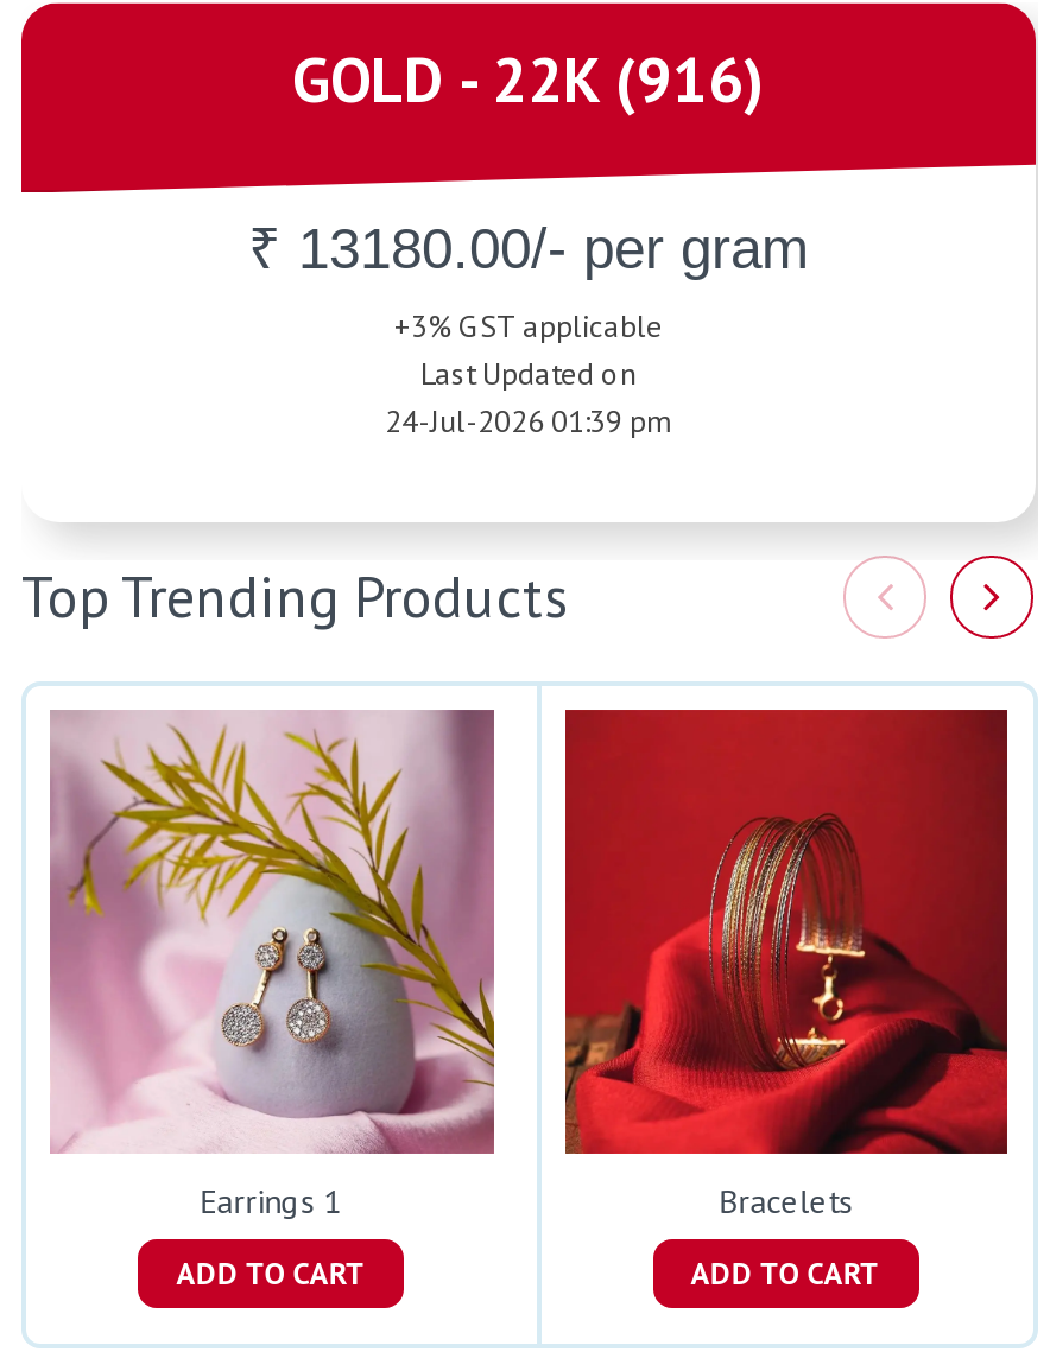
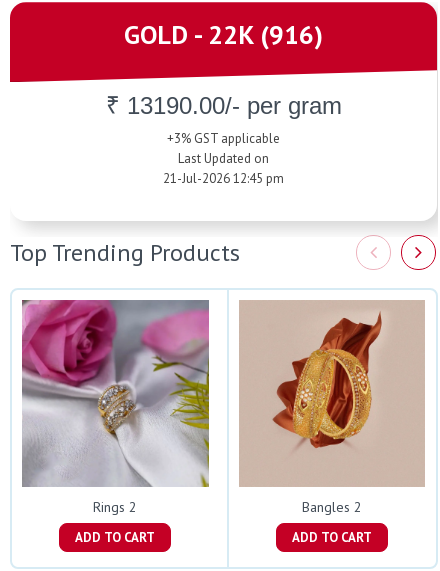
- ₹ 13180.00/- per gram
+ ₹ 13190.00/- per gram

- 24-Jul-2026 01:39 pm
+ 21-Jul-2026 12:45 pm

- [image]
- Earrings 1
+ [image]
+ Rings 2

- [image]
- Bracelets
+ [image]
+ Bangles 2
